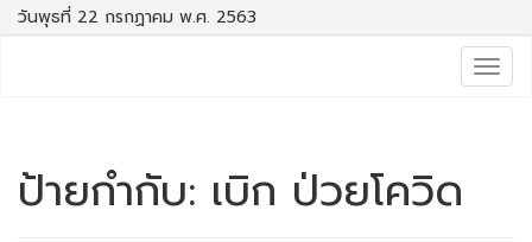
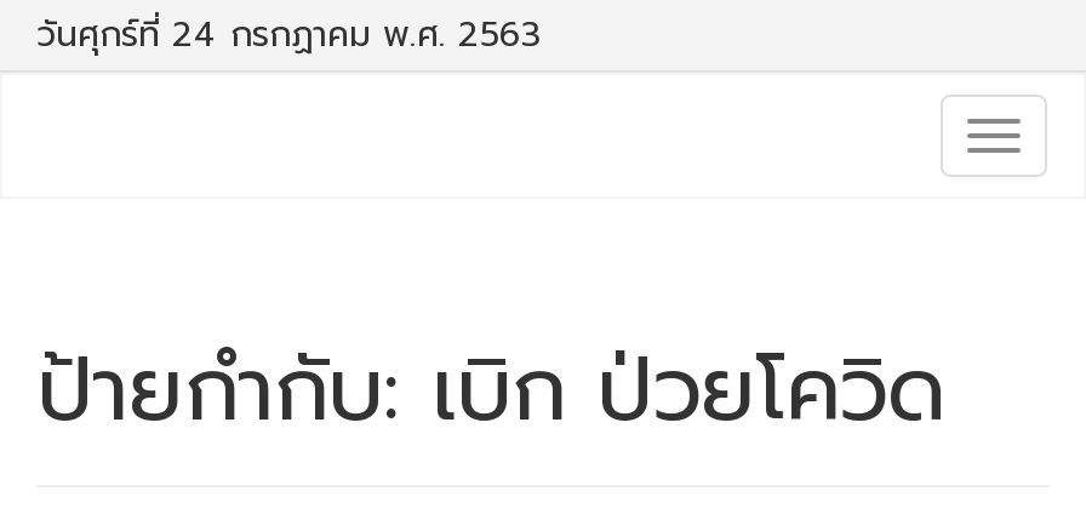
- วันพุธที่ 22 กรกฏาคม พ.ศ. 2563
+ วันศุกร์ที่ 24 กรกฏาคม พ.ศ. 2563
